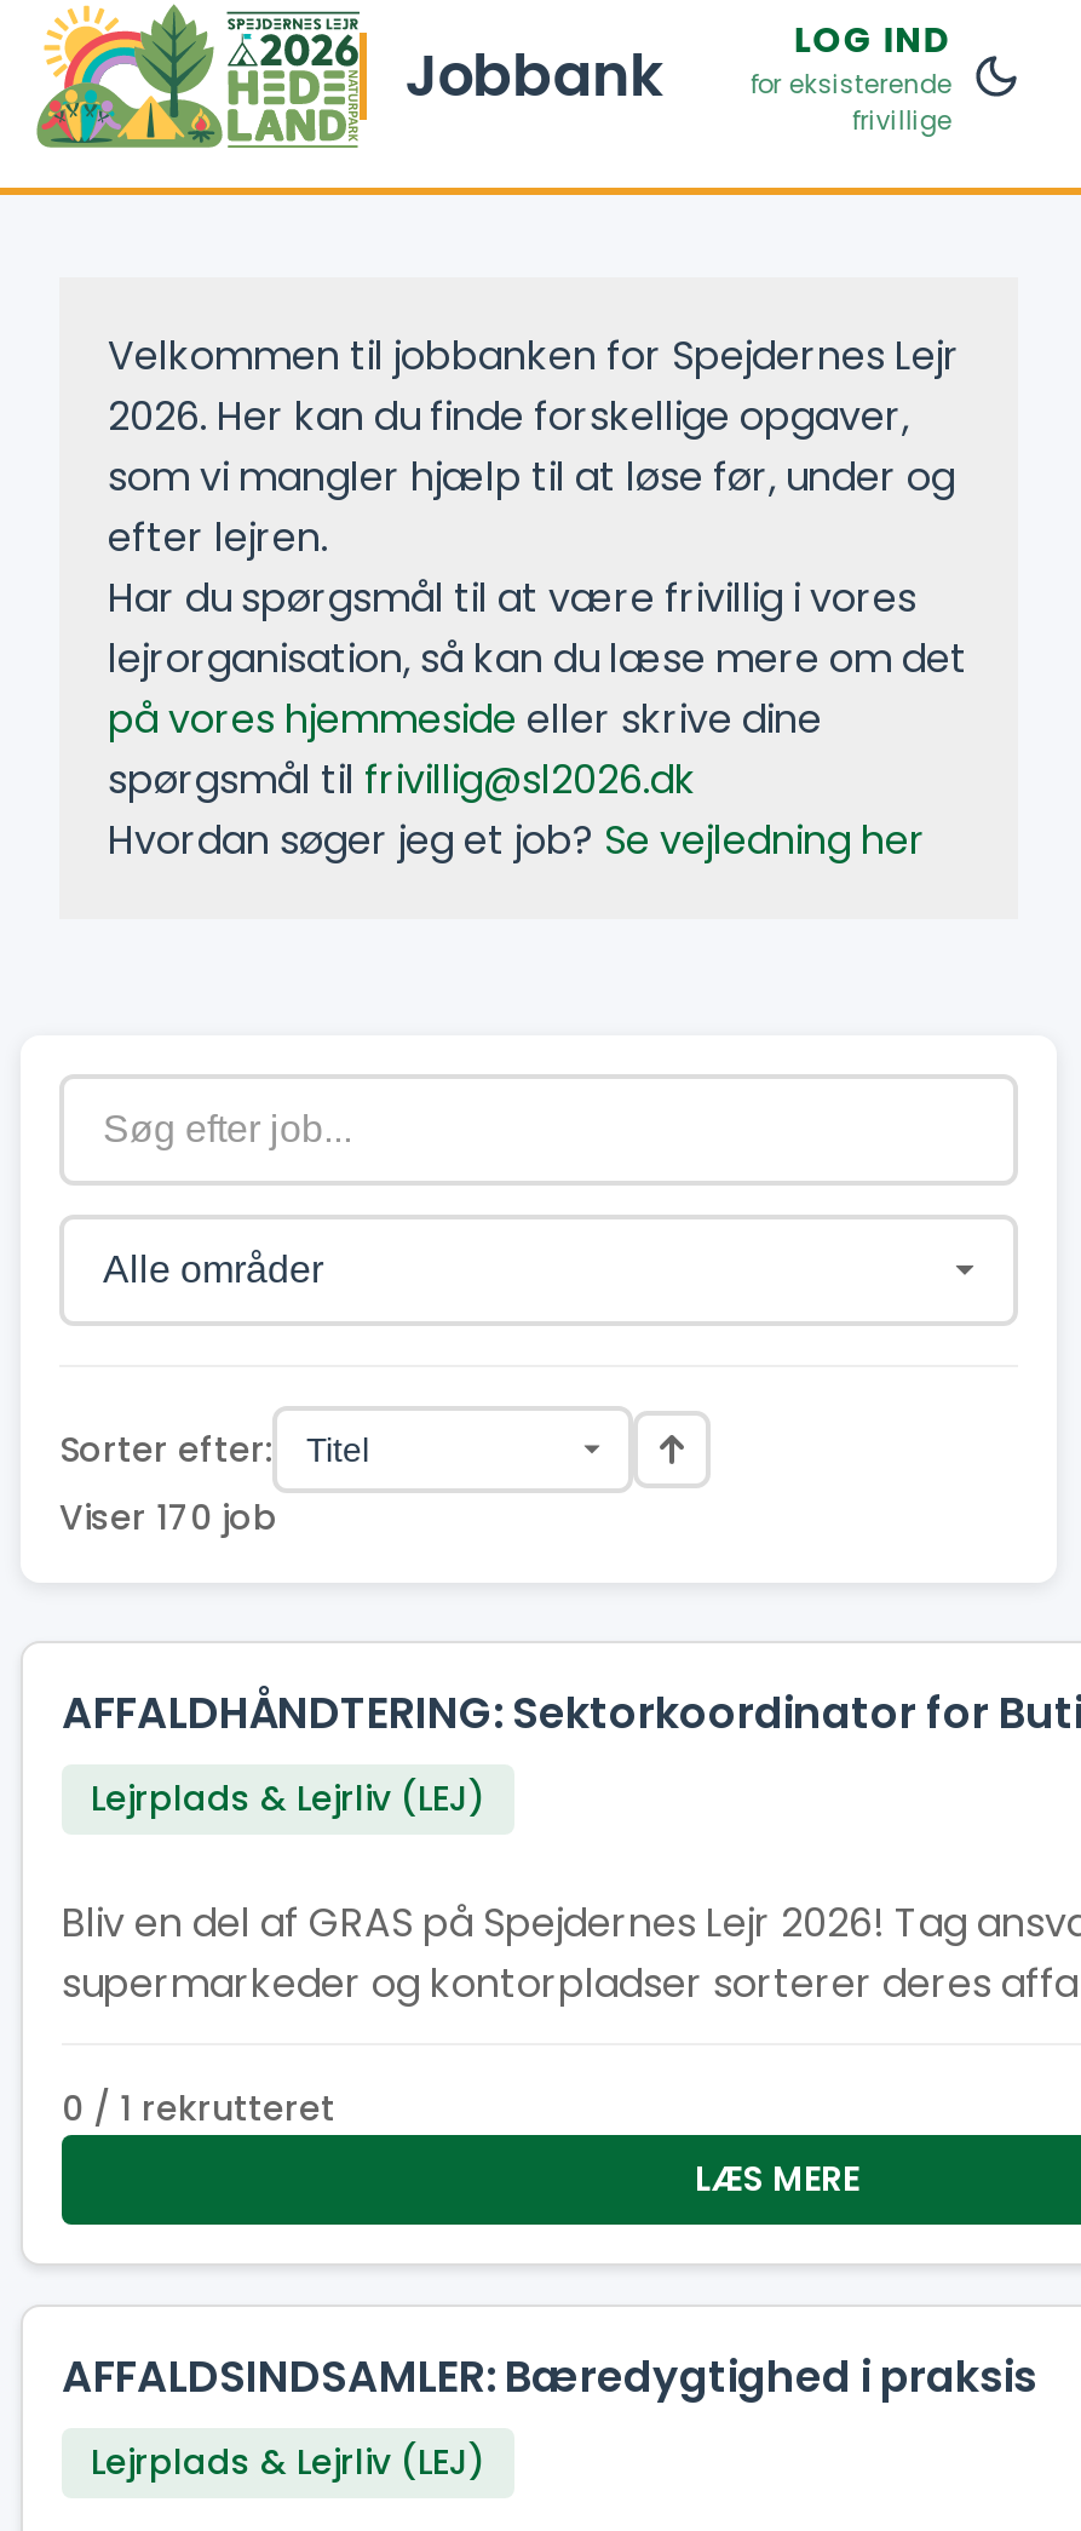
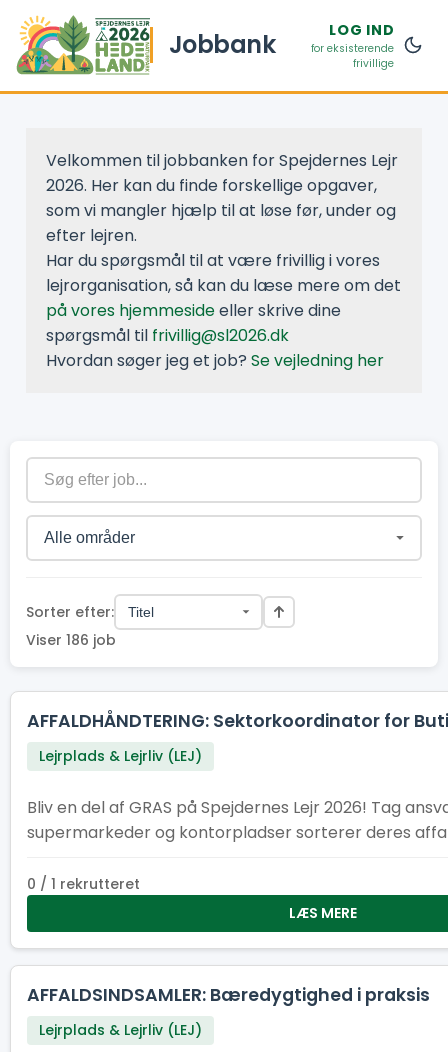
- Viser 170 job
+ Viser 186 job
